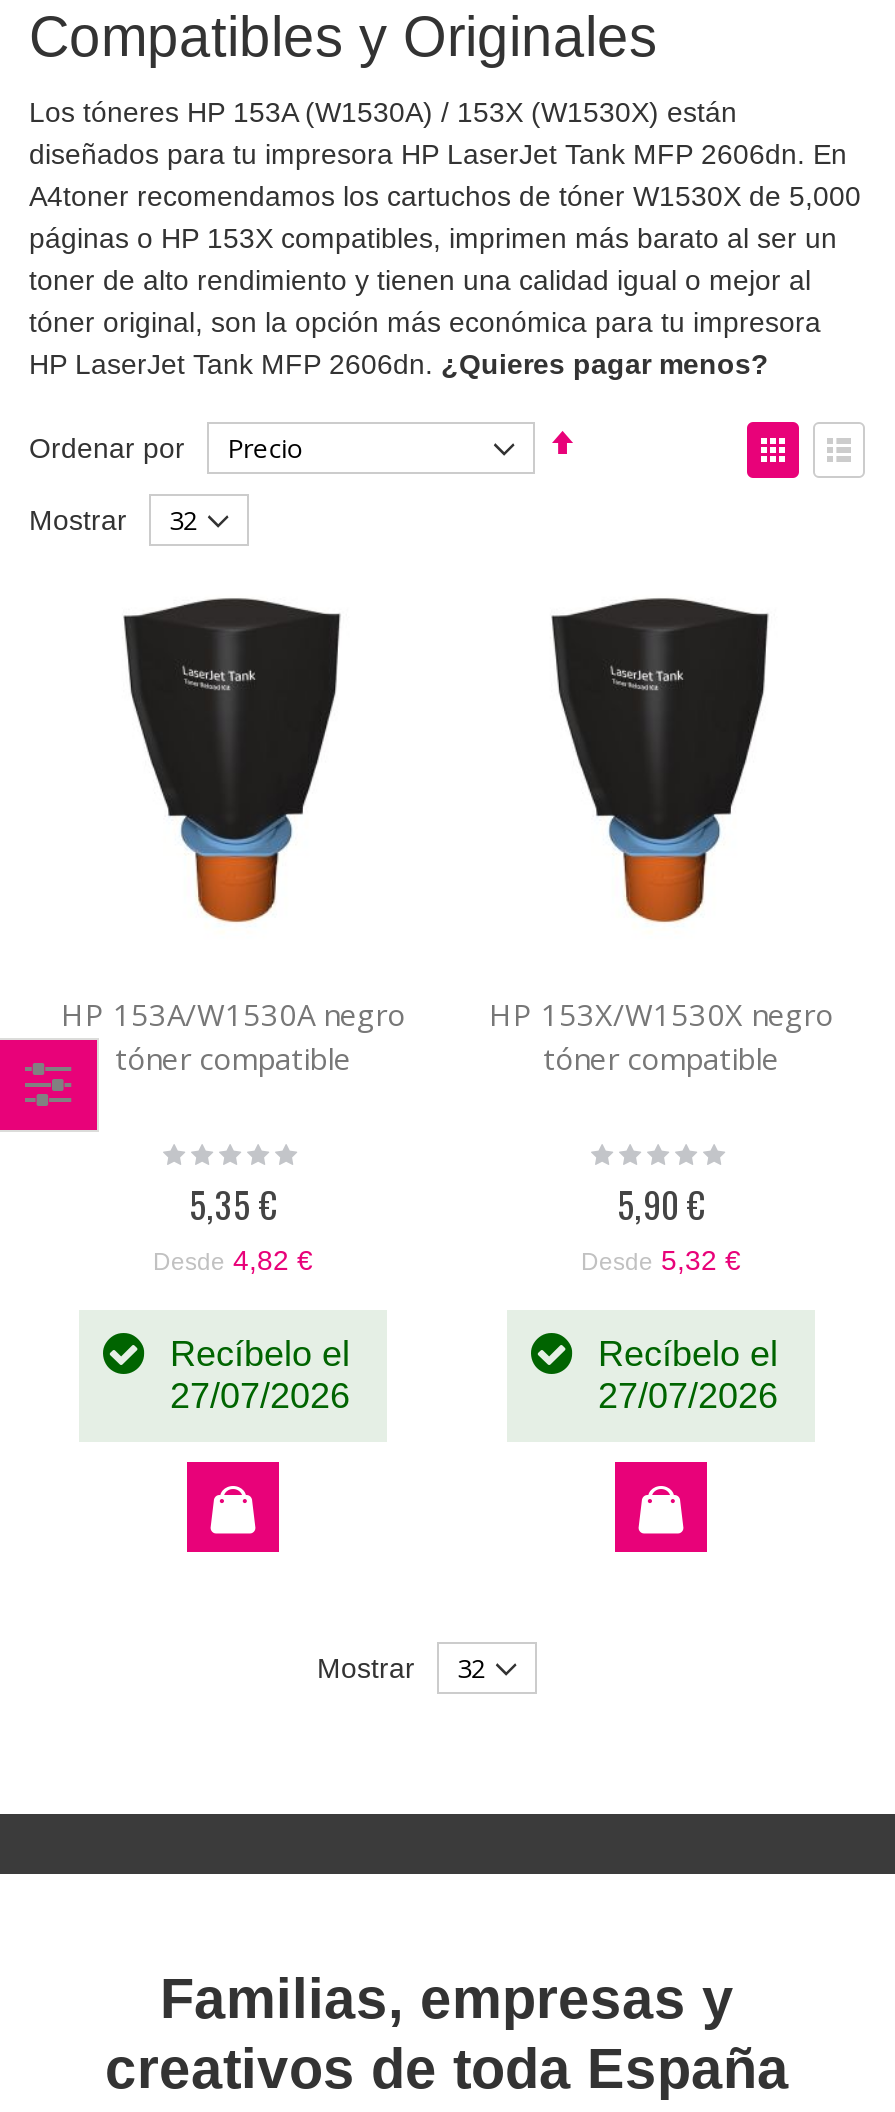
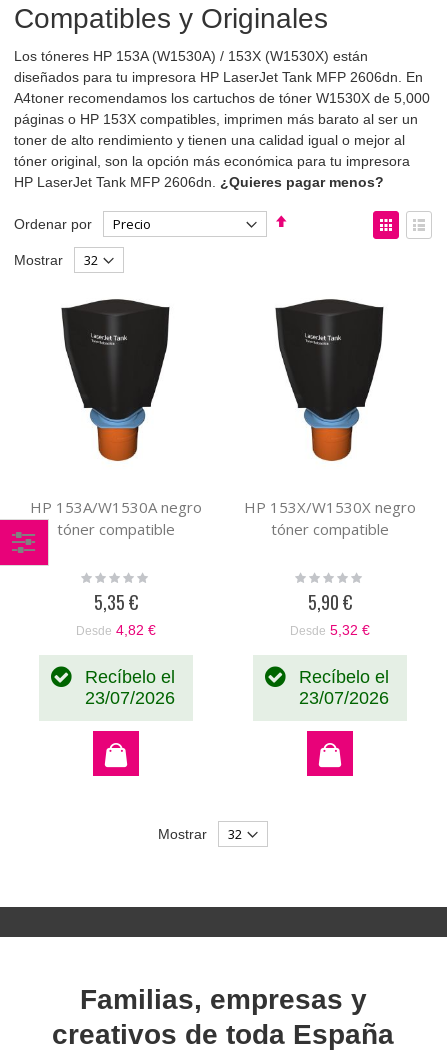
- 27/07/2026
+ 23/07/2026

- 27/07/2026
+ 23/07/2026
